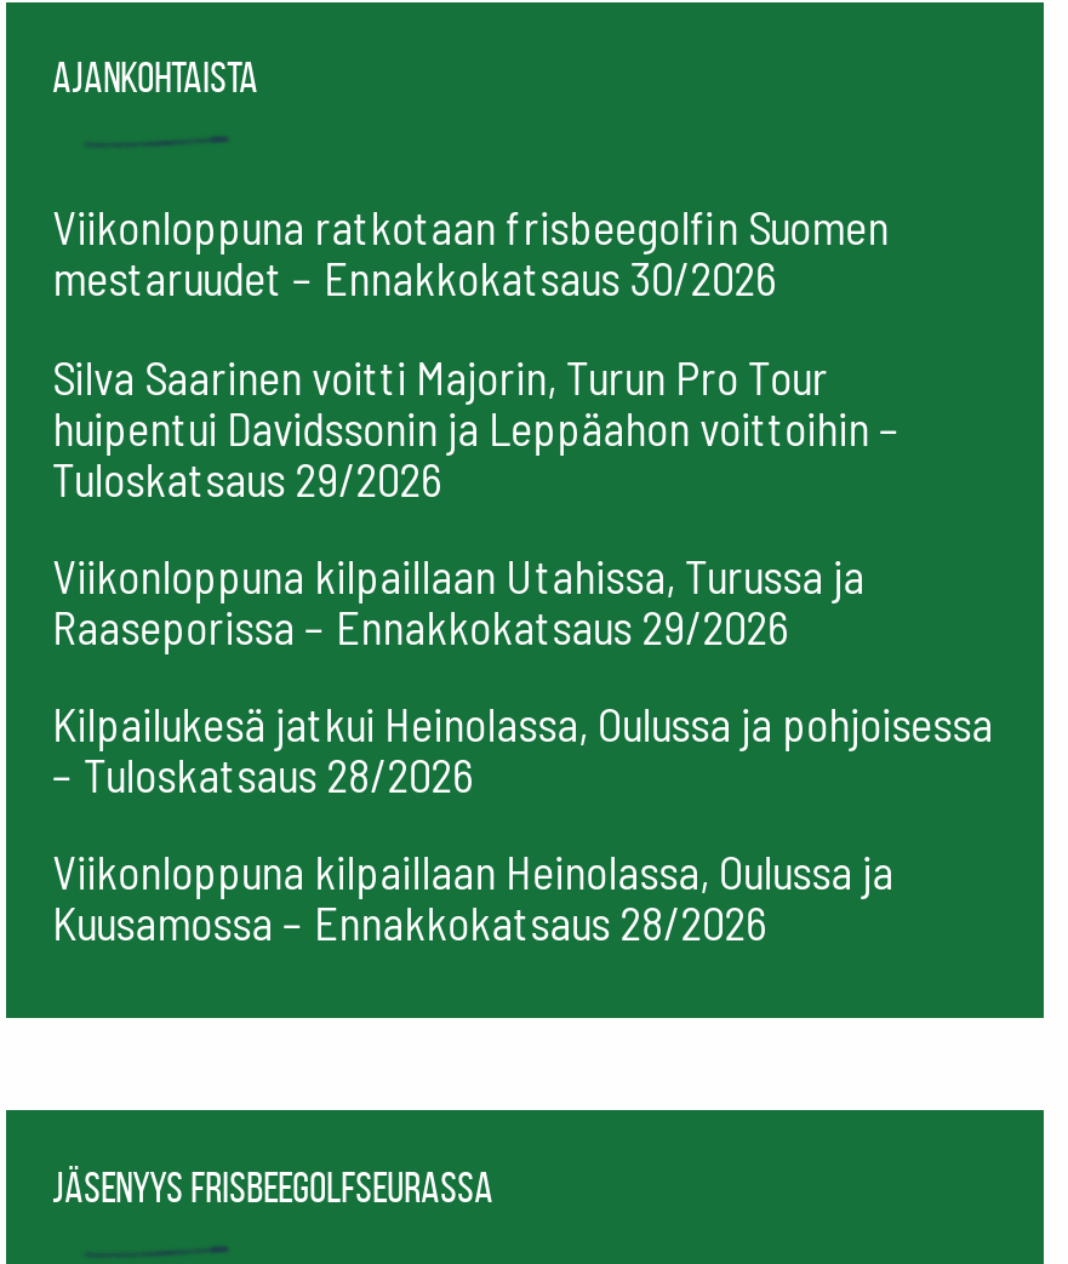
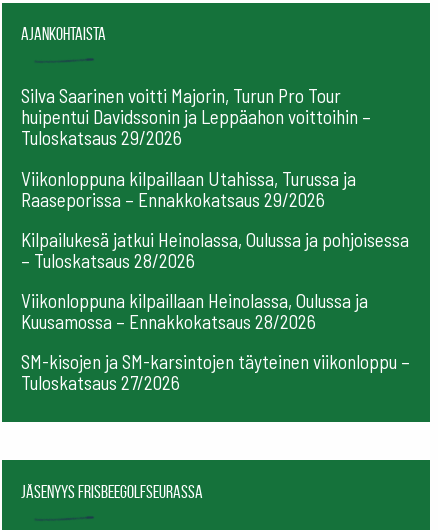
- Viikonloppuna ratkotaan frisbeegolfin Suomen
- mestaruudet – Ennakkokatsaus 30/2026

moved up: Silva Saarinen voitti Majorin, Turun Pro Tour | huipentui Davidssonin ja Leppäahon voittoihin – | Tuloskatsaus 29/2026 | ... | Viikonloppuna kilpaillaan Heinolassa, Oulussa ja | Kuusamossa – Ennakkokatsaus 28/2026

+ SM-kisojen ja SM-karsintojen täyteinen viikonloppu –
+ Tuloskatsaus 27/2026
